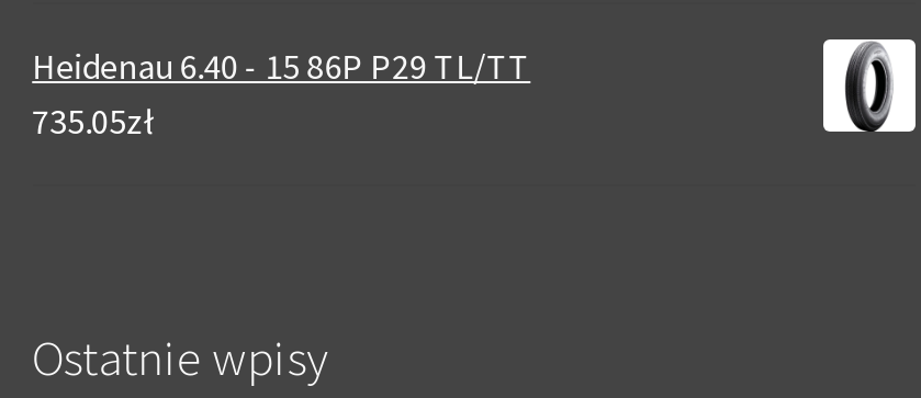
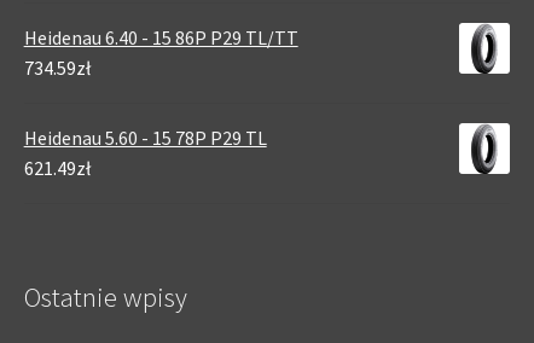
- 735.05zł
+ 734.59zł
+ Heidenau 5.60 - 15 78P P29 TL
+ 621.49zł
